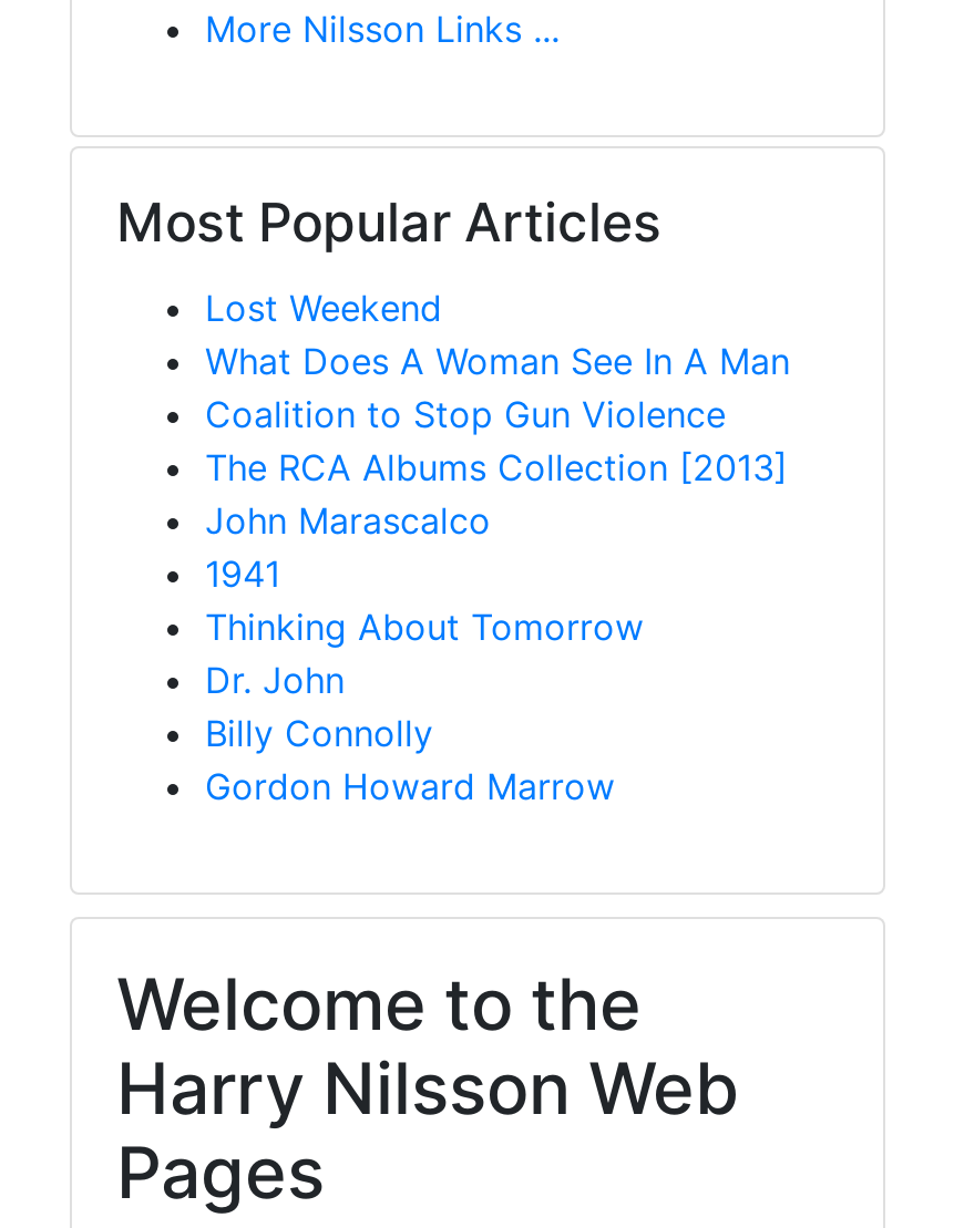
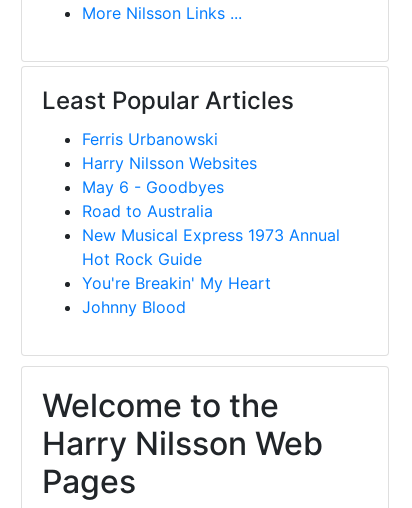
- Most Popular Articles
+ Least Popular Articles

- Lost Weekend
- What Does A Woman See In A Man
- Coalition to Stop Gun Violence
- The RCA Albums Collection [2013]
- John Marascalco
- 1941
- Thinking About Tomorrow
- Dr. John
- Billy Connolly
- Gordon Howard Marrow
+ Ferris Urbanowski
+ Harry Nilsson Websites
+ May 6 - Goodbyes
+ Road to Australia
+ New Musical Express 1973 Annual
+ Hot Rock Guide
+ You're Breakin' My Heart
+ Johnny Blood
